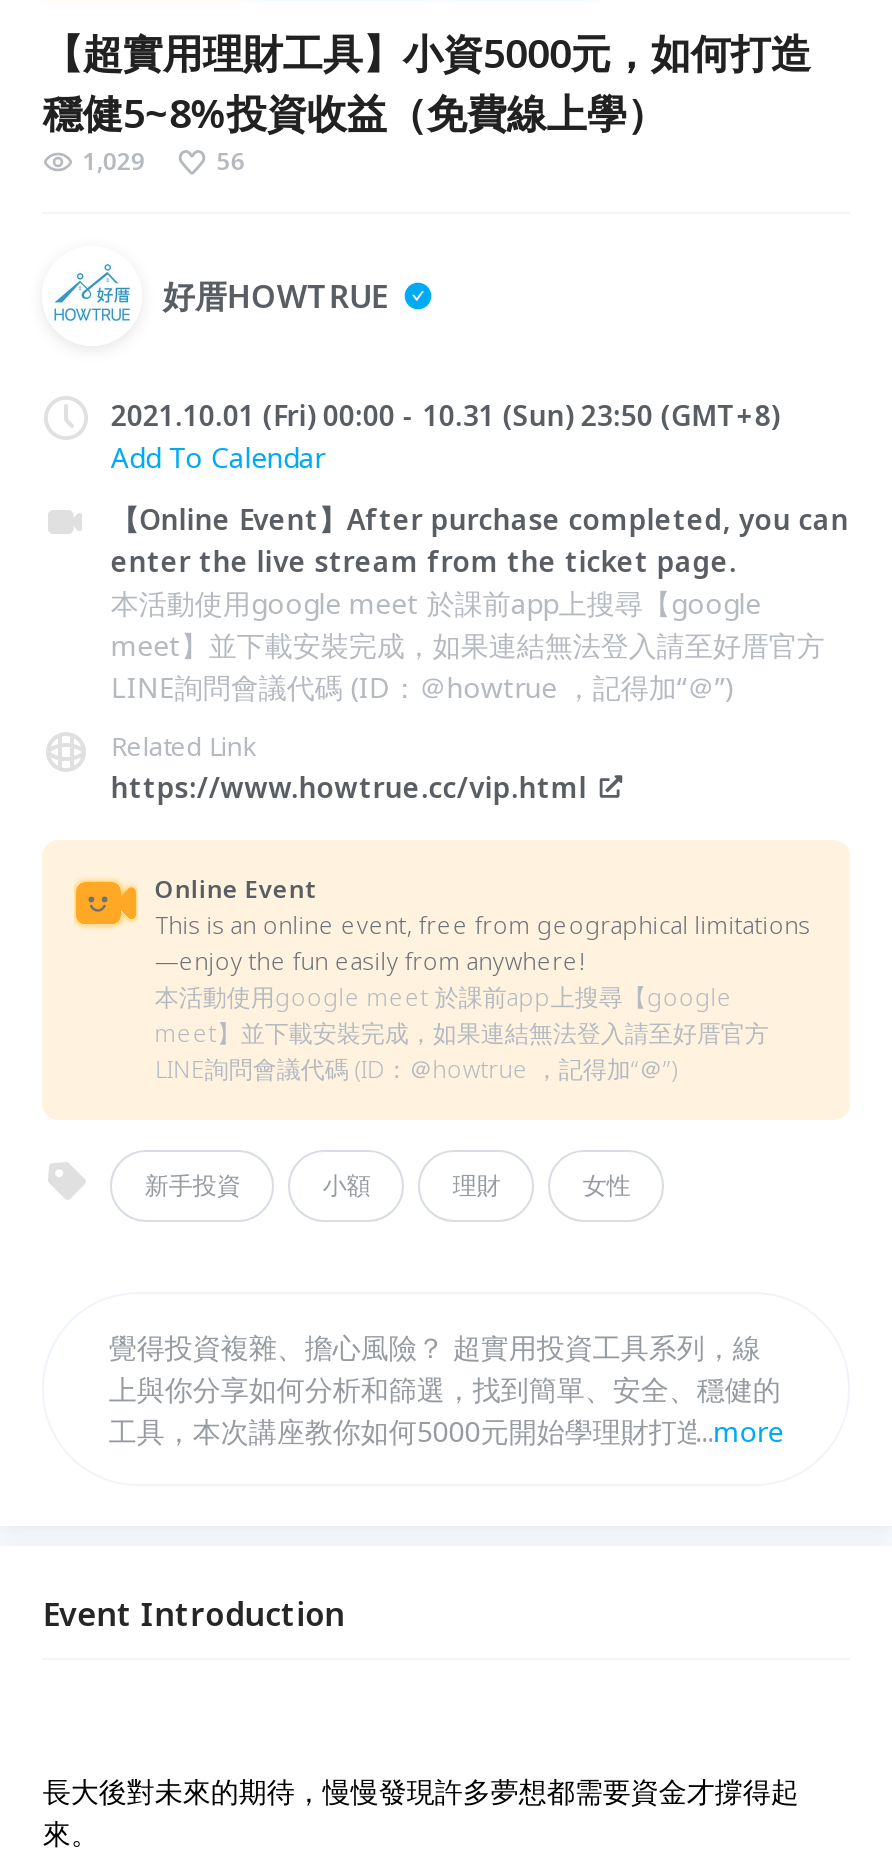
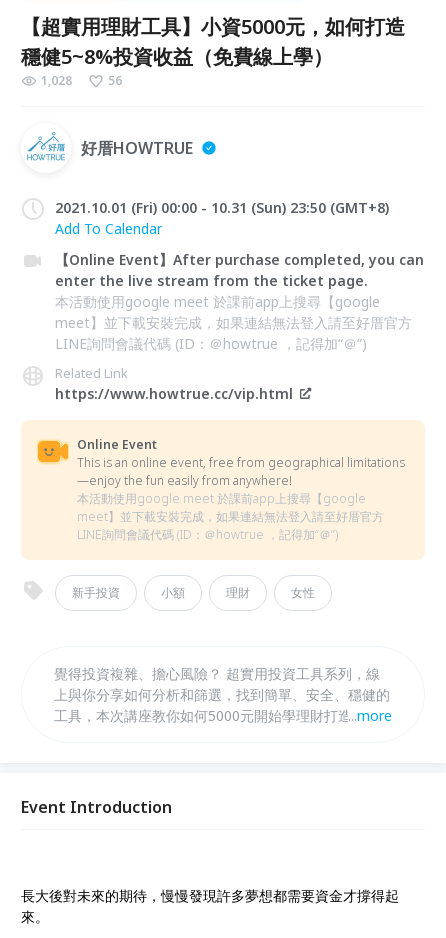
- 1,029
+ 1,028
